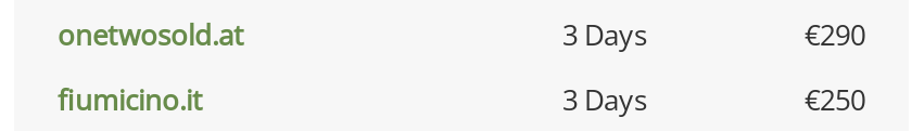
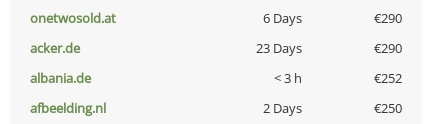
- 3 Days
+ 6 Days

- fiumicino.it
- 3 Days
+ acker.de
+ 23 Days
+ €290
+ albania.de
+ < 3 h
+ €252
+ afbeelding.nl
+ 2 Days
